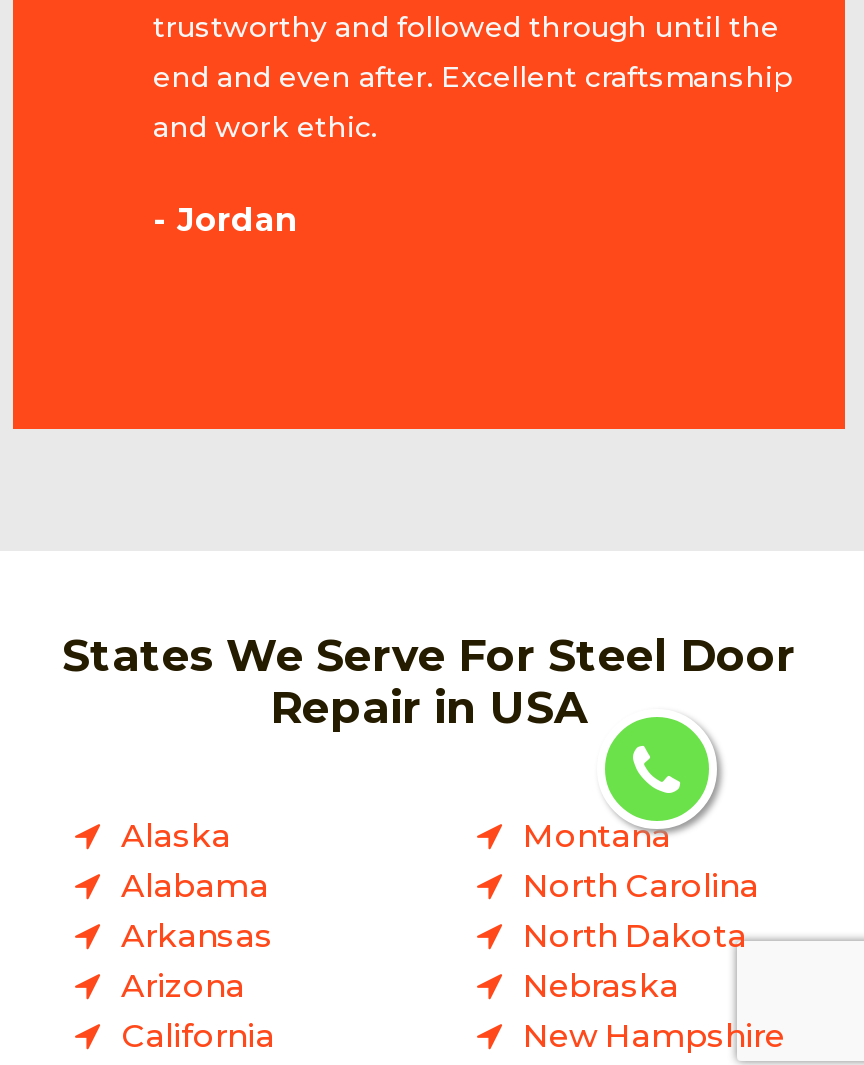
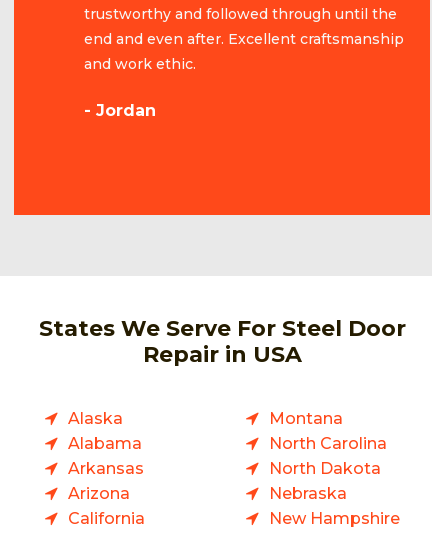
- [image]
